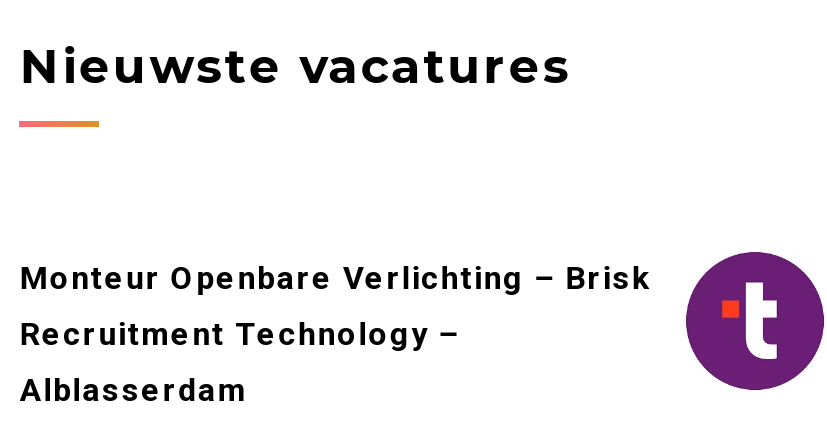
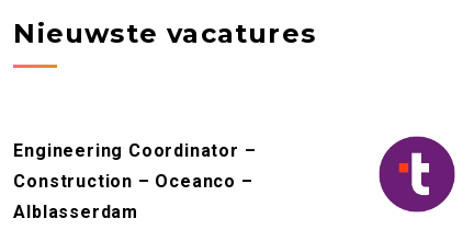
- Monteur Openbare Verlichting – Brisk
+ Engineering Coordinator –

- Recruitment Technology –
+ Construction – Oceanco –
